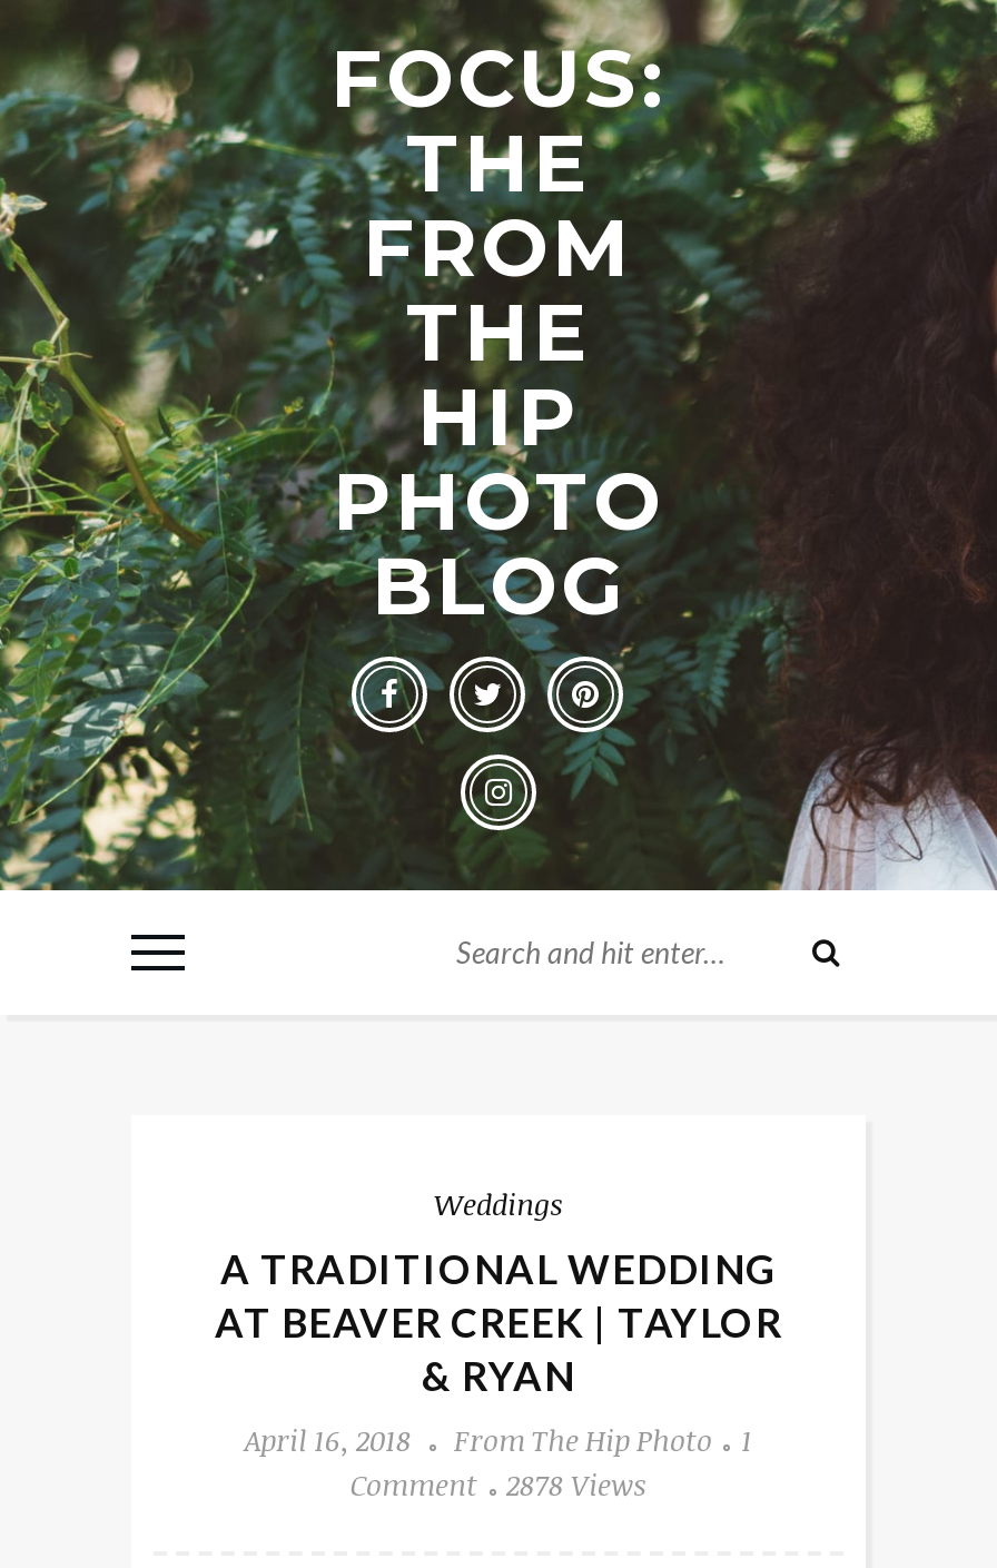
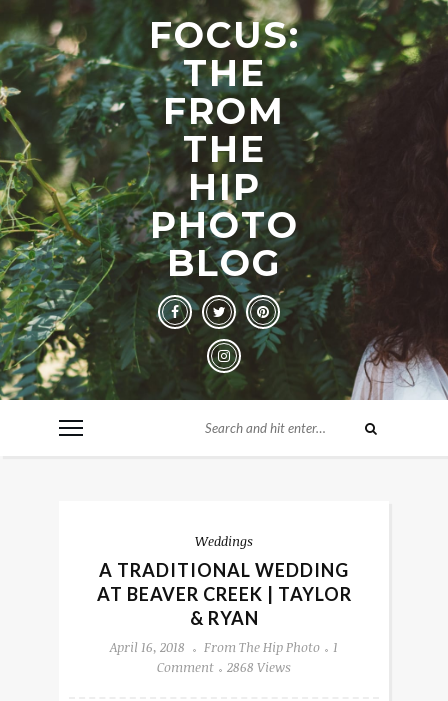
- Comment 2878 Views
+ Comment 2868 Views
